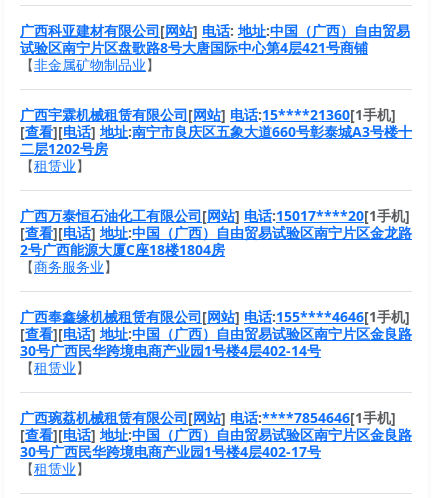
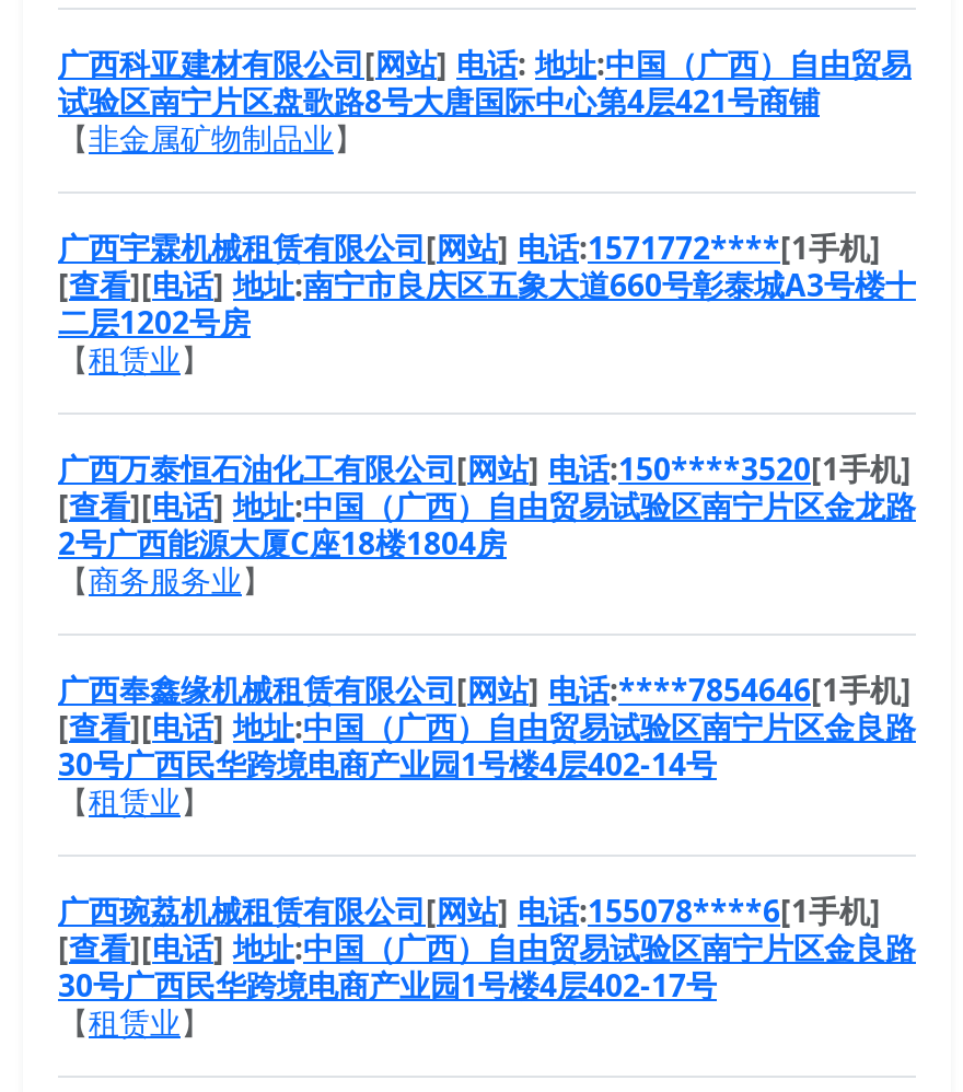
- 广西宇霖机械租赁有限公司[网站]电话:15****21360[1手机]
+ 广西宇霖机械租赁有限公司[网站]电话:1571772****[1手机]

- 广西万泰恒石油化工有限公司[网站]电话:15017****20[1手机]
+ 广西万泰恒石油化工有限公司[网站]电话:150****3520[1手机]

- 广西奉鑫缘机械租赁有限公司[网站]电话:155****4646[1手机]
+ 广西奉鑫缘机械租赁有限公司[网站]电话:****7854646[1手机]

- 广西琬荔机械租赁有限公司[网站]电话:****7854646[1手机]
+ 广西琬荔机械租赁有限公司[网站]电话:155078****6[1手机]
